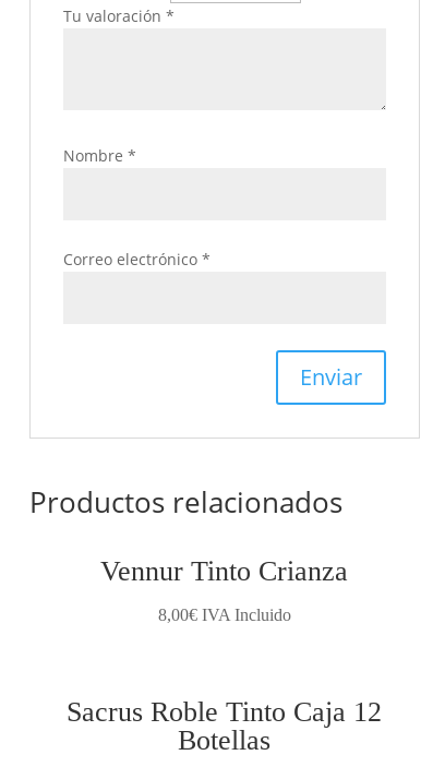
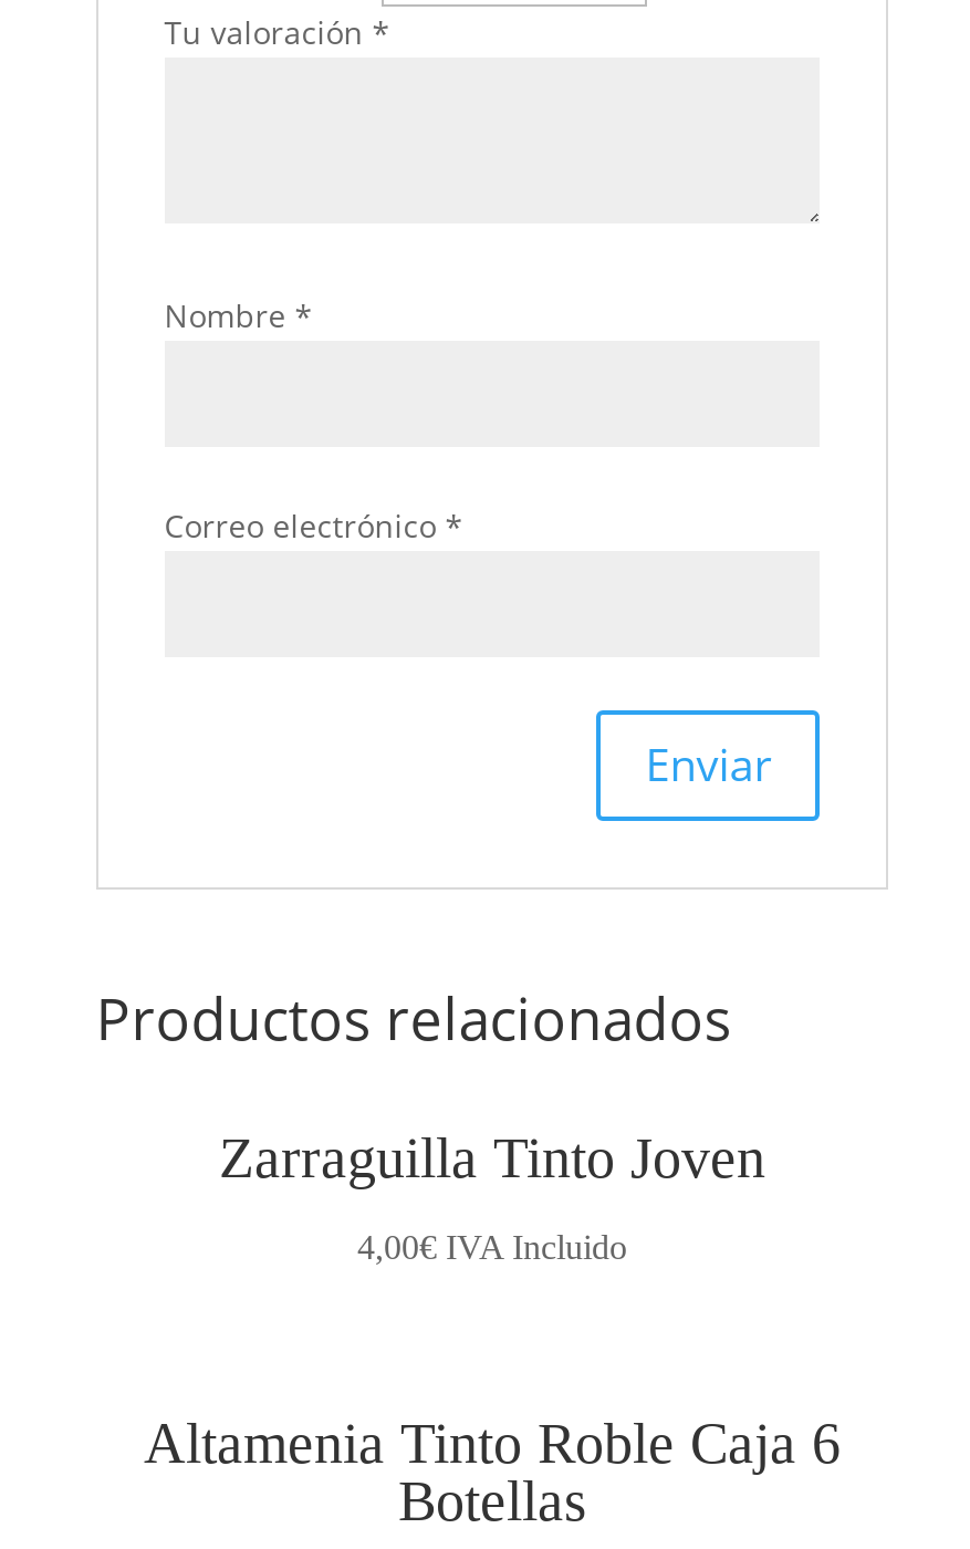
- Vennur Tinto Crianza
+ Zarraguilla Tinto Joven

- 8,00€ IVA Incluido
+ 4,00€ IVA Incluido

- Sacrus Roble Tinto Caja 12
+ Altamenia Tinto Roble Caja 6
